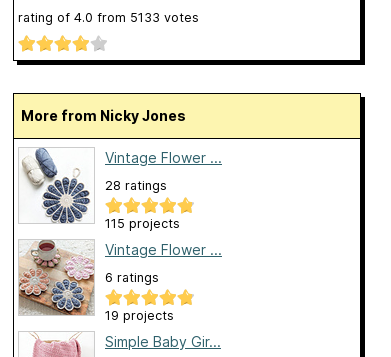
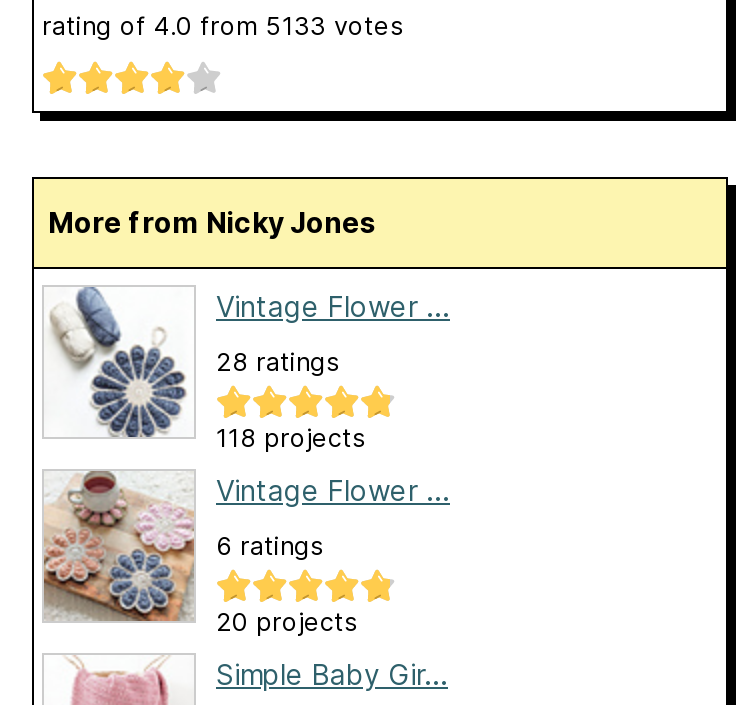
- 115 projects
+ 118 projects

- 19 projects
+ 20 projects
